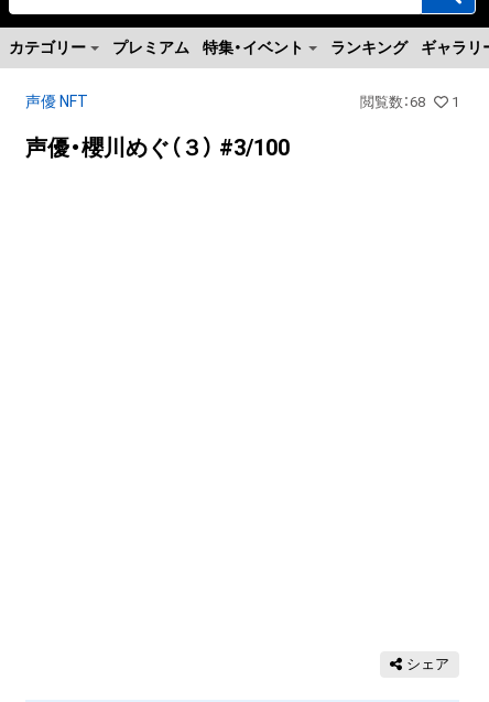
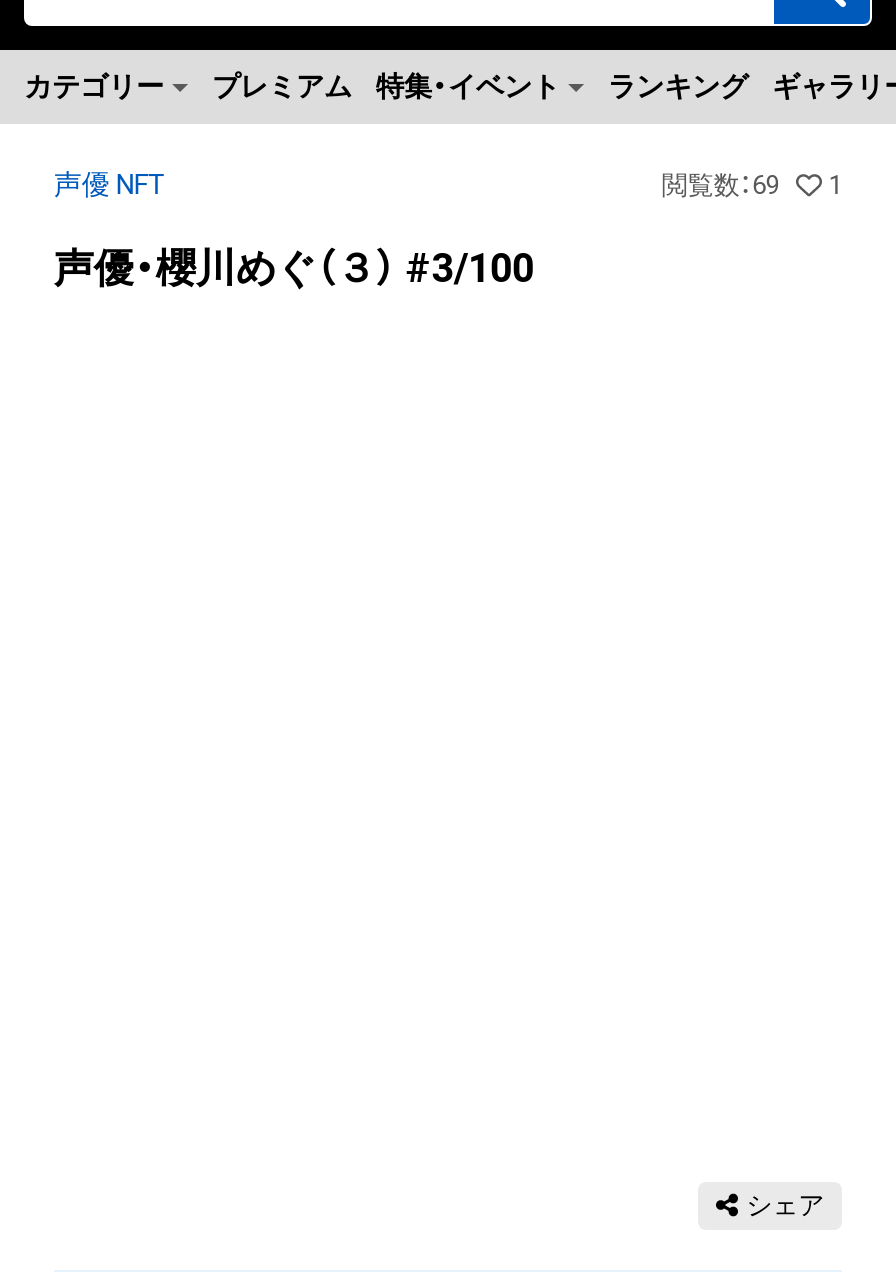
- 閲覧数：68 1
+ 閲覧数：69 1
